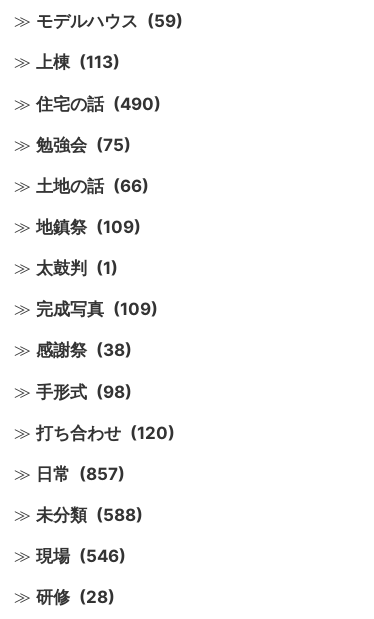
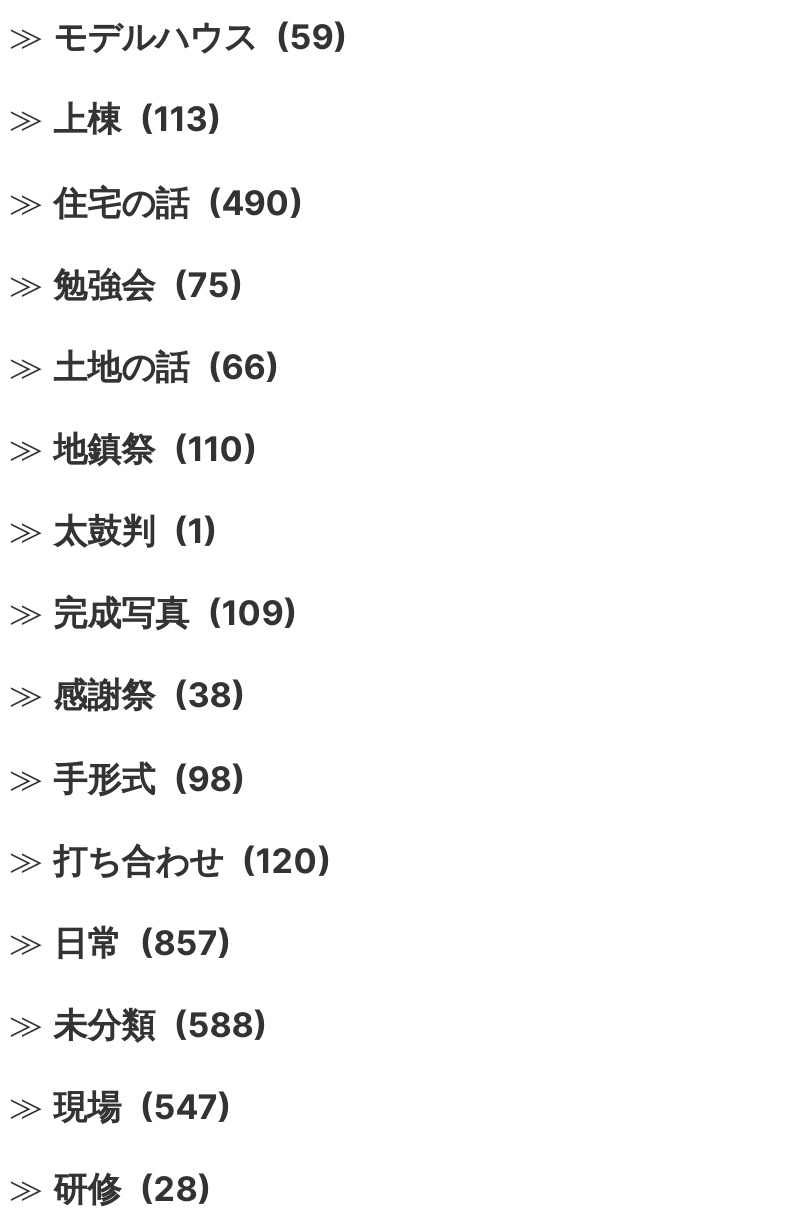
- 地鎮祭 (109)
+ 地鎮祭 (110)

- 現場 (546)
+ 現場 (547)
